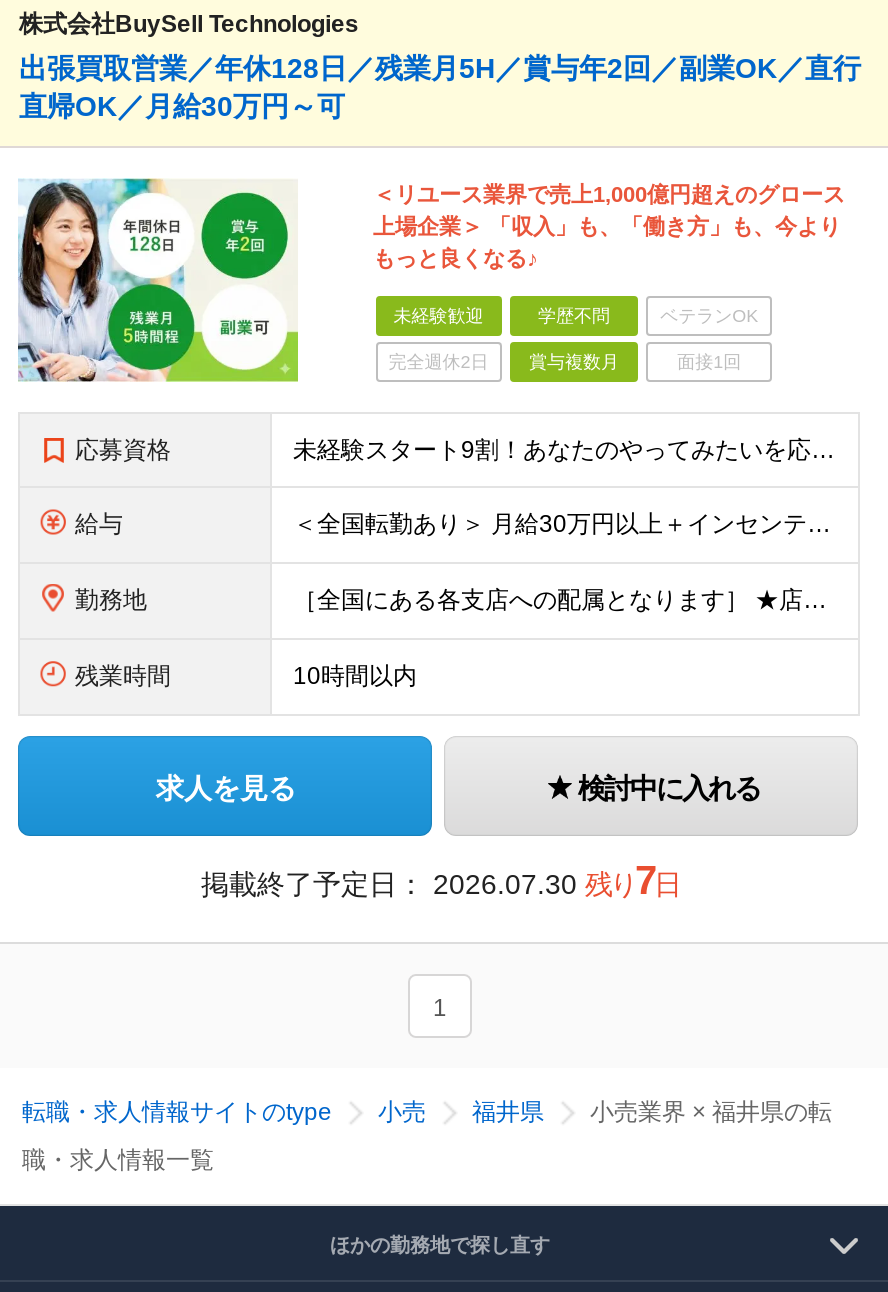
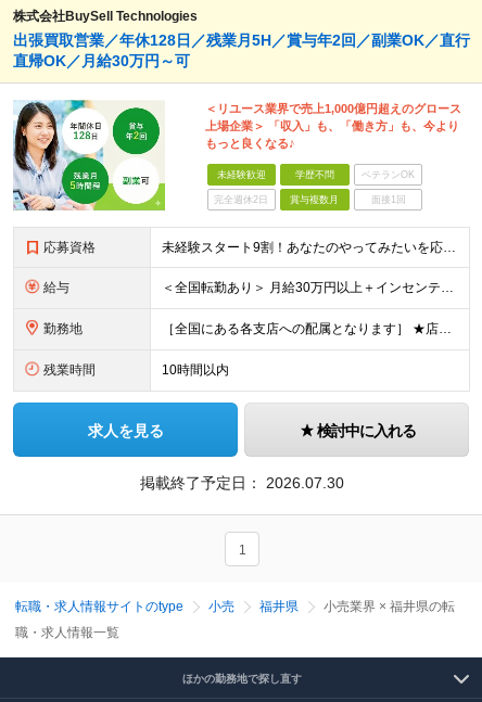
- 掲載終了予定日：2026.07.30 残り7日
+ 掲載終了予定日：2026.07.30
